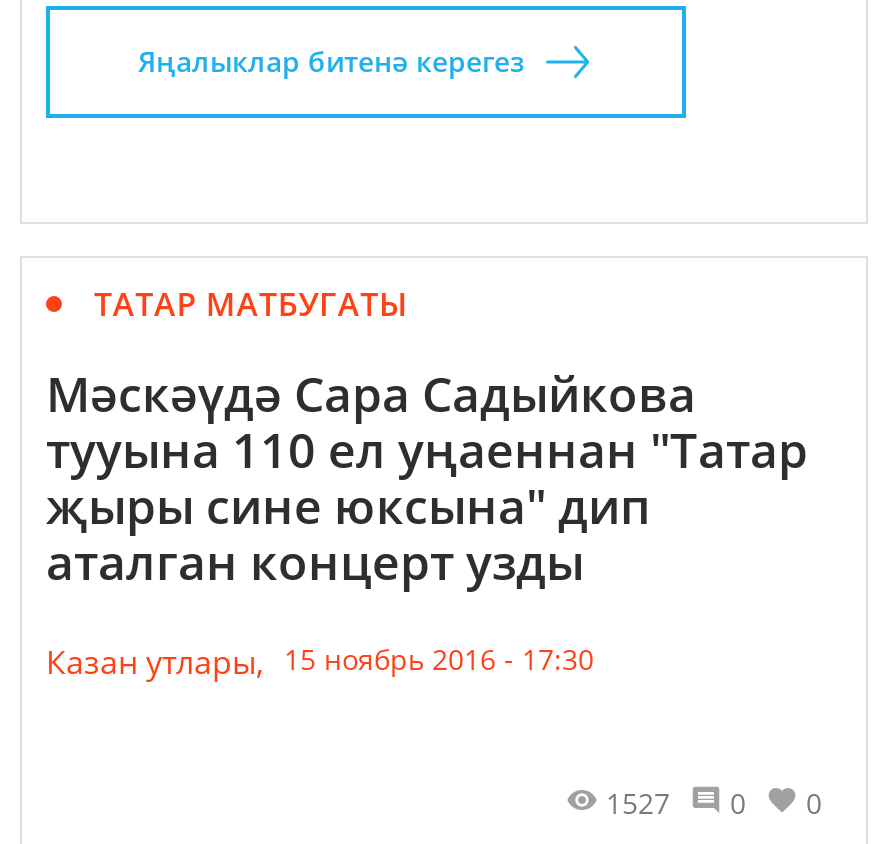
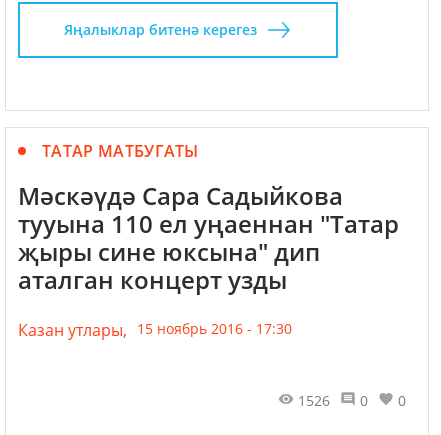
- 1527 0 0
+ 1526 0 0
